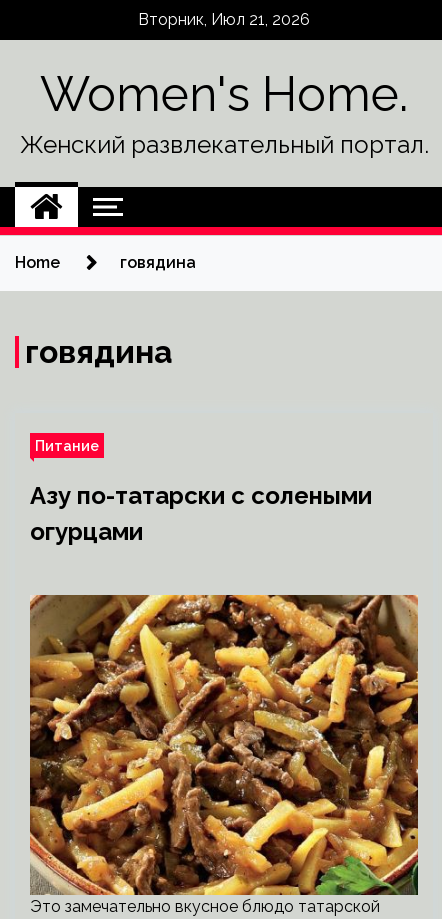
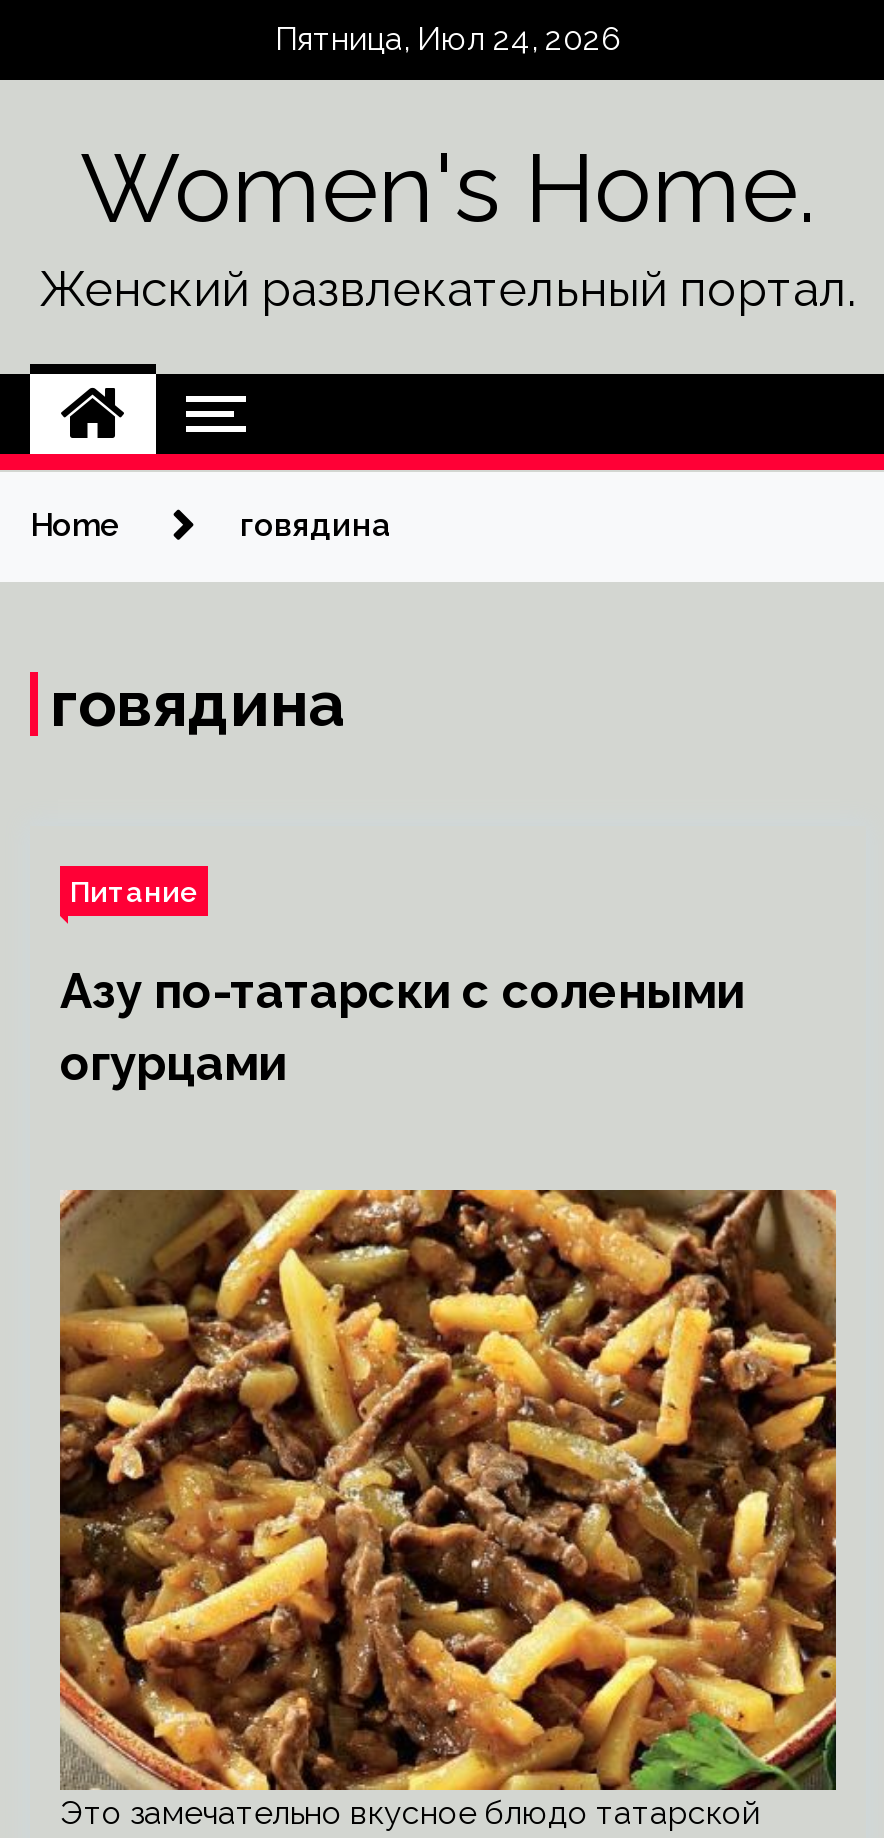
- Вторник, Июл 21, 2026
+ Пятница, Июл 24, 2026
